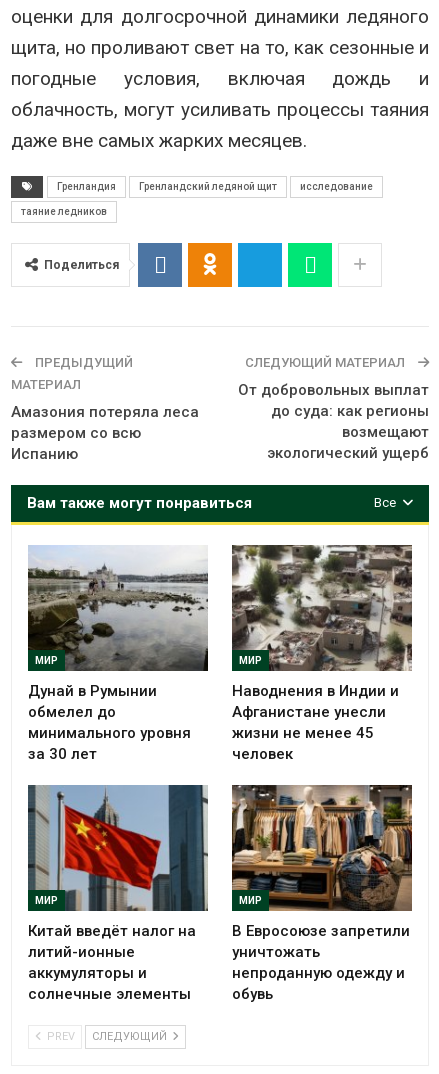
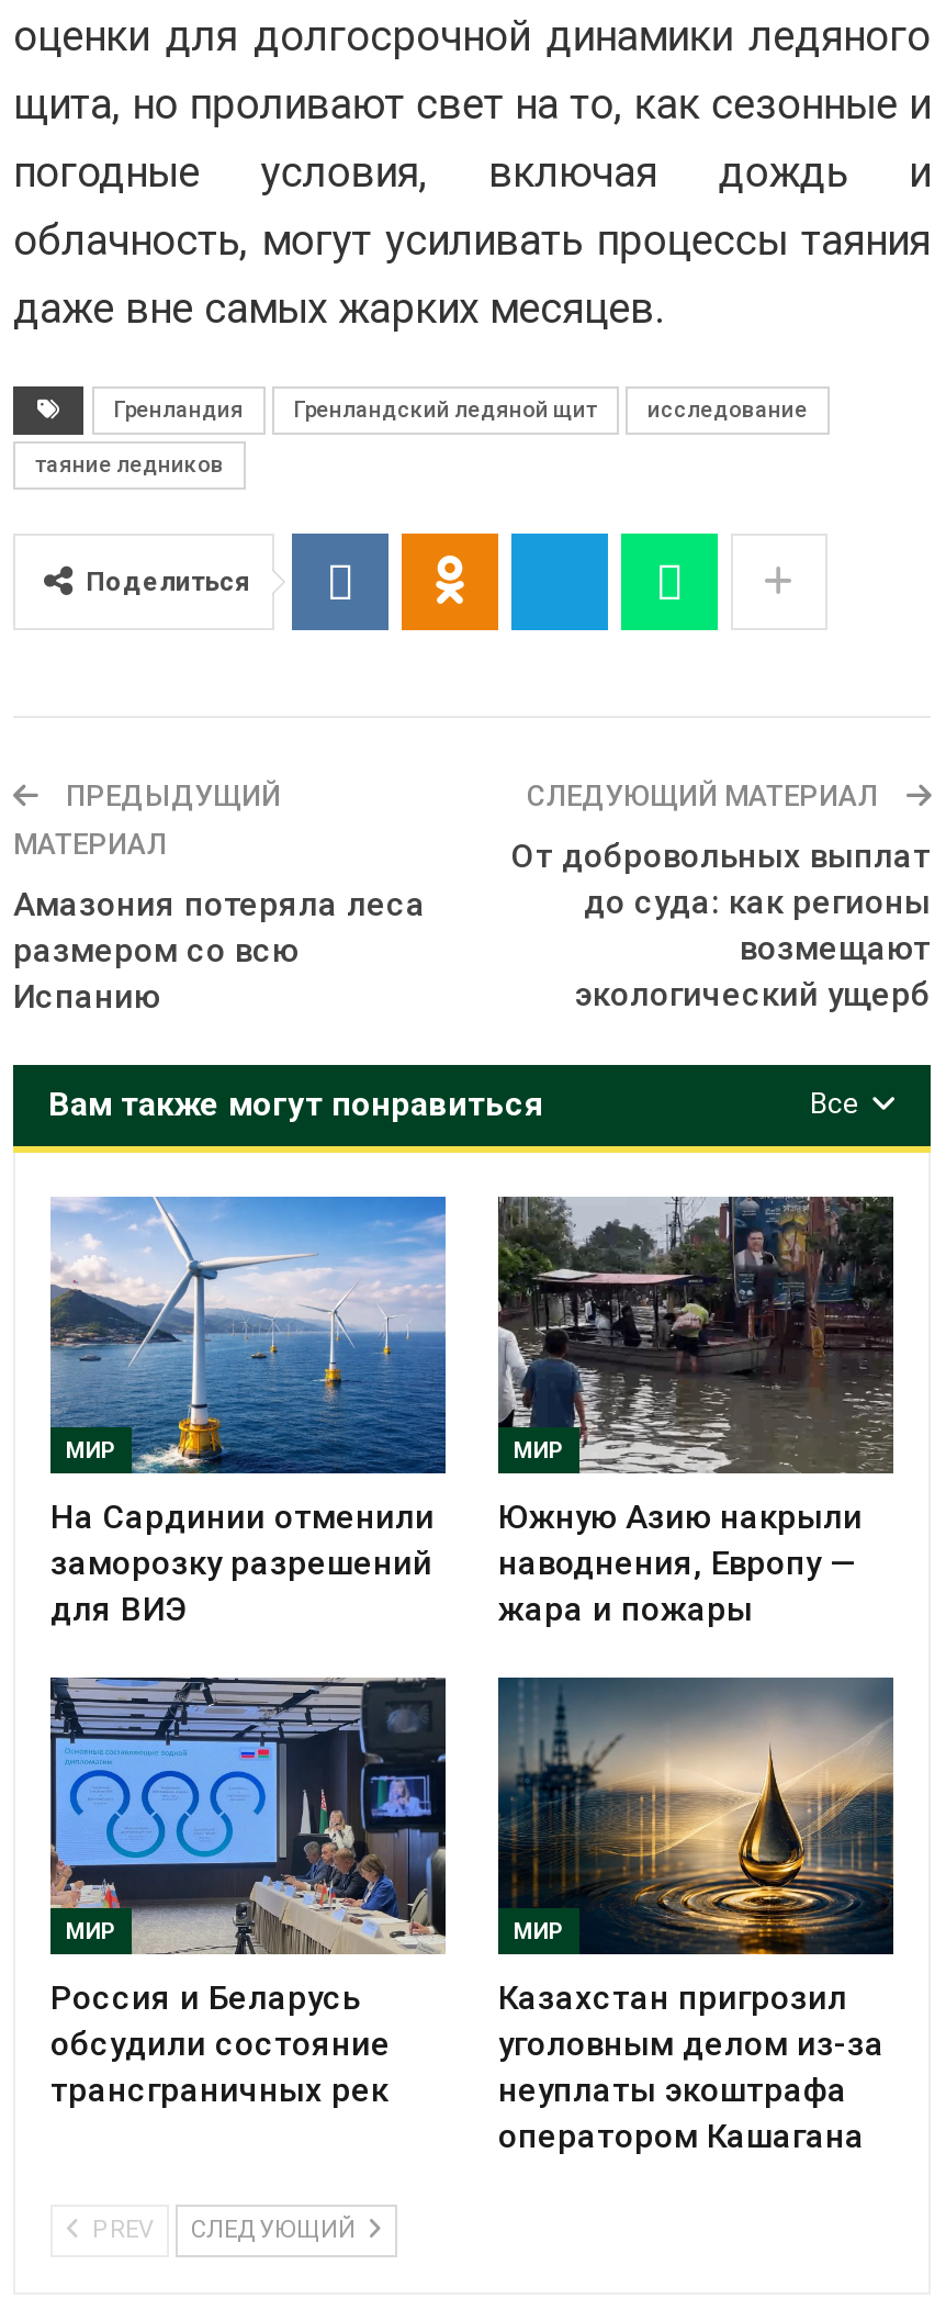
- [image]
- Дунай в Румынии
- обмелел до
- минимального уровня
- за 30 лет
+ [image]
+ На Сардинии отменили
+ заморозку разрешений
+ для ВИЭ

- [image]
- Наводнения в Индии и
- Афганистане унесли
- жизни не менее 45
- человек
+ [image]
+ Южную Азию накрыли
+ наводнения, Европу —
+ жара и пожары

- [image]
- Китай введёт налог на
- литий-ионные
- аккумуляторы и
- солнечные элементы
+ [image]
+ Россия и Беларусь
+ обсудили состояние
+ трансграничных рек

- [image]
- В Евросоюзе запретили
- уничтожать
- непроданную одежду и
- обувь
+ [image]
+ Казахстан пригрозил
+ уголовным делом из-за
+ неуплаты экоштрафа
+ оператором Кашагана
